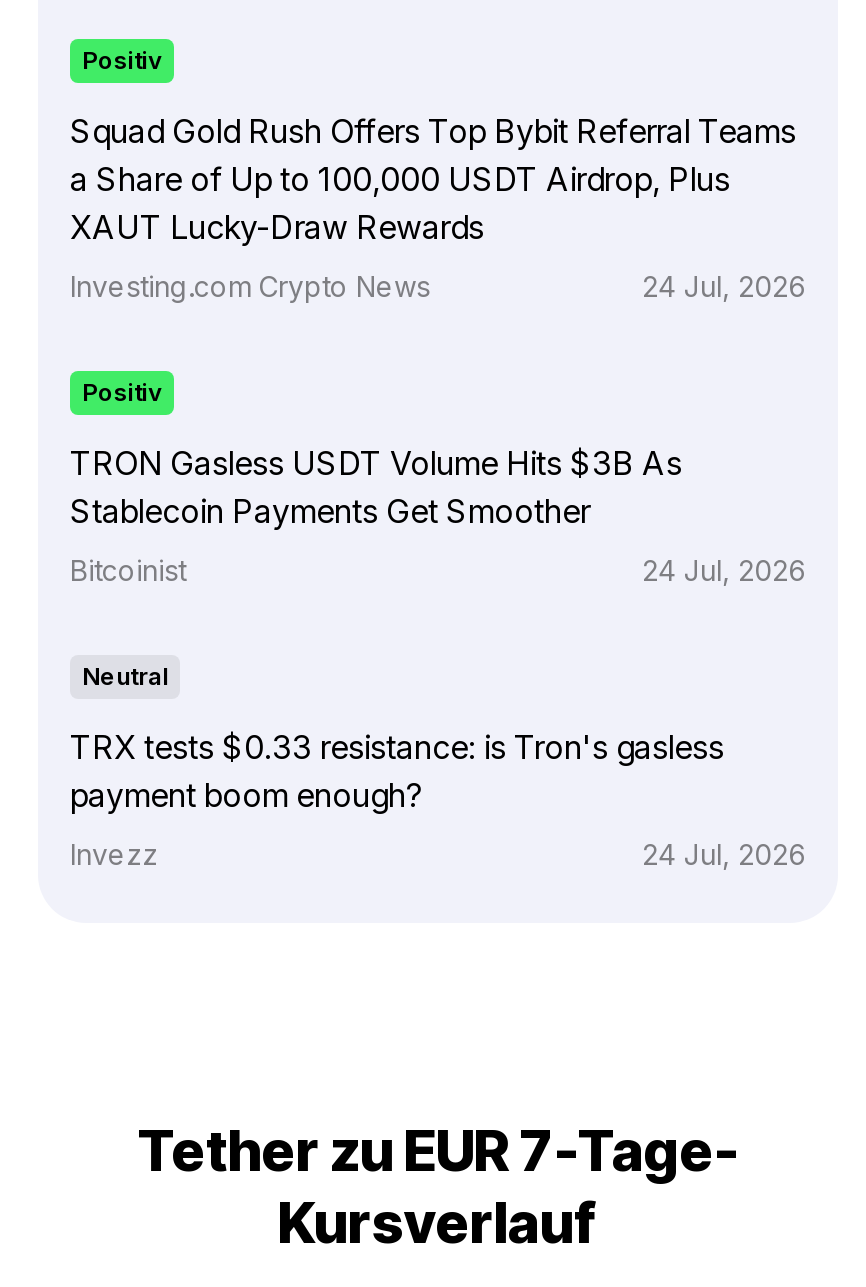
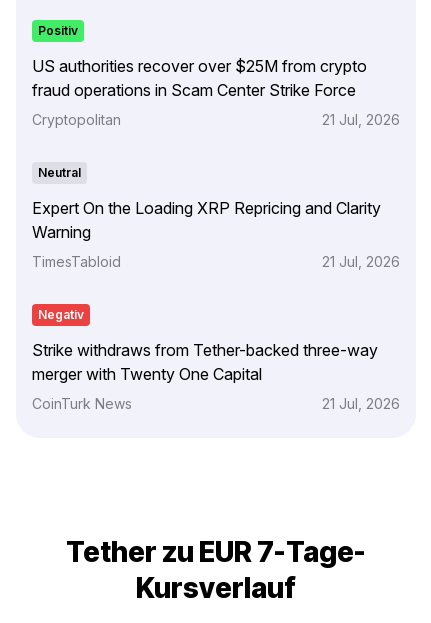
- Squad Gold Rush Offers Top Bybit Referral Teams
- a Share of Up to 100,000 USDT Airdrop, Plus
- XAUT Lucky-Draw Rewards
- Investing.com Crypto News
- 24 Jul, 2026
- Positiv
- TRON Gasless USDT Volume Hits $3B As
- Stablecoin Payments Get Smoother
- Bitcoinist
- 24 Jul, 2026
+ US authorities recover over $25M from crypto
+ fraud operations in Scam Center Strike Force
+ Cryptopolitan
+ 21 Jul, 2026

moved up: Neutral

- TRX tests $0.33 resistance: is Tron's gasless
- payment boom enough?
- Invezz
- 24 Jul, 2026
+ Expert On the Loading XRP Repricing and Clarity
+ Warning
+ TimesTabloid
+ 21 Jul, 2026
+ Negativ
+ Strike withdraws from Tether-backed three-way
+ merger with Twenty One Capital
+ CoinTurk News
+ 21 Jul, 2026
